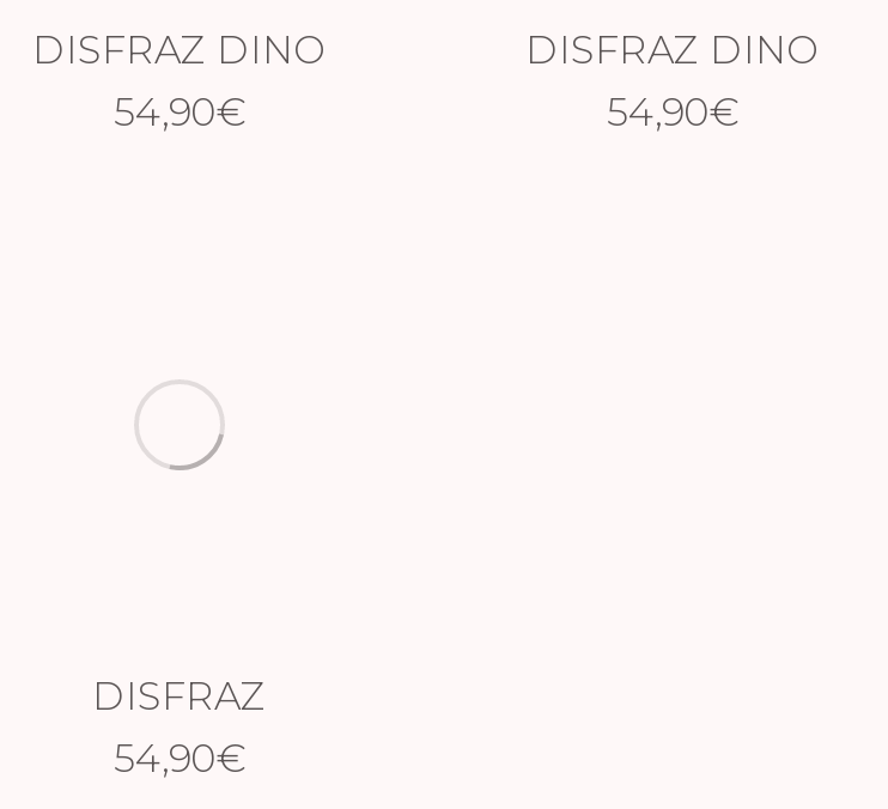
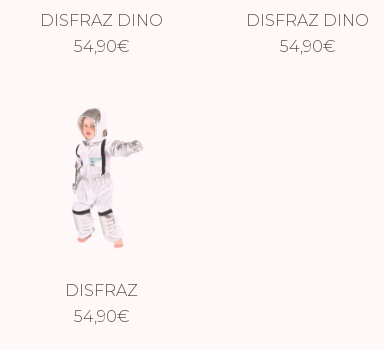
+ [image]
